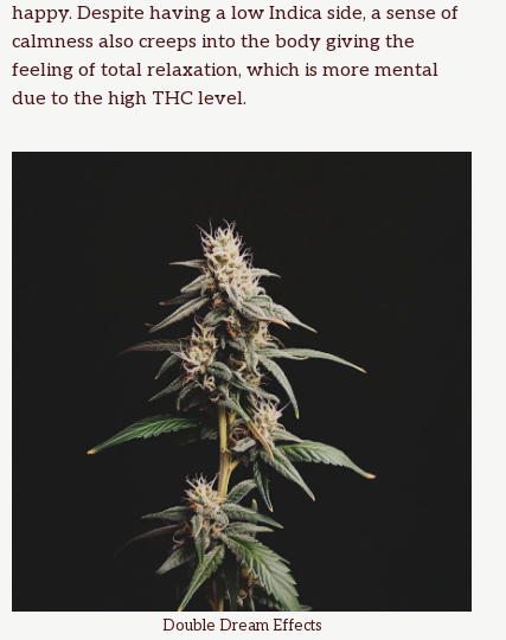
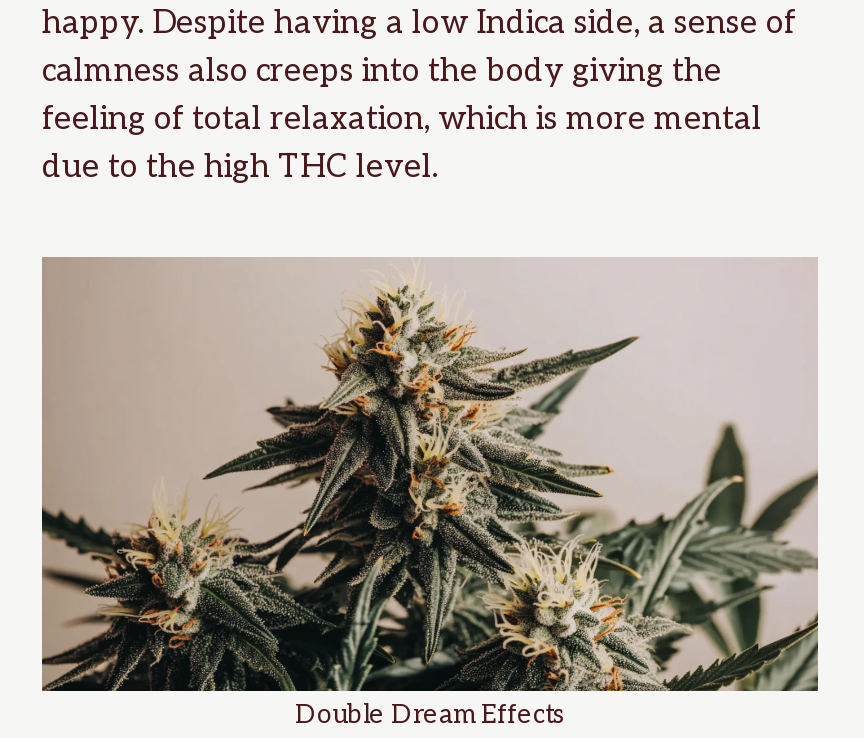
- [image]
+ [image]
